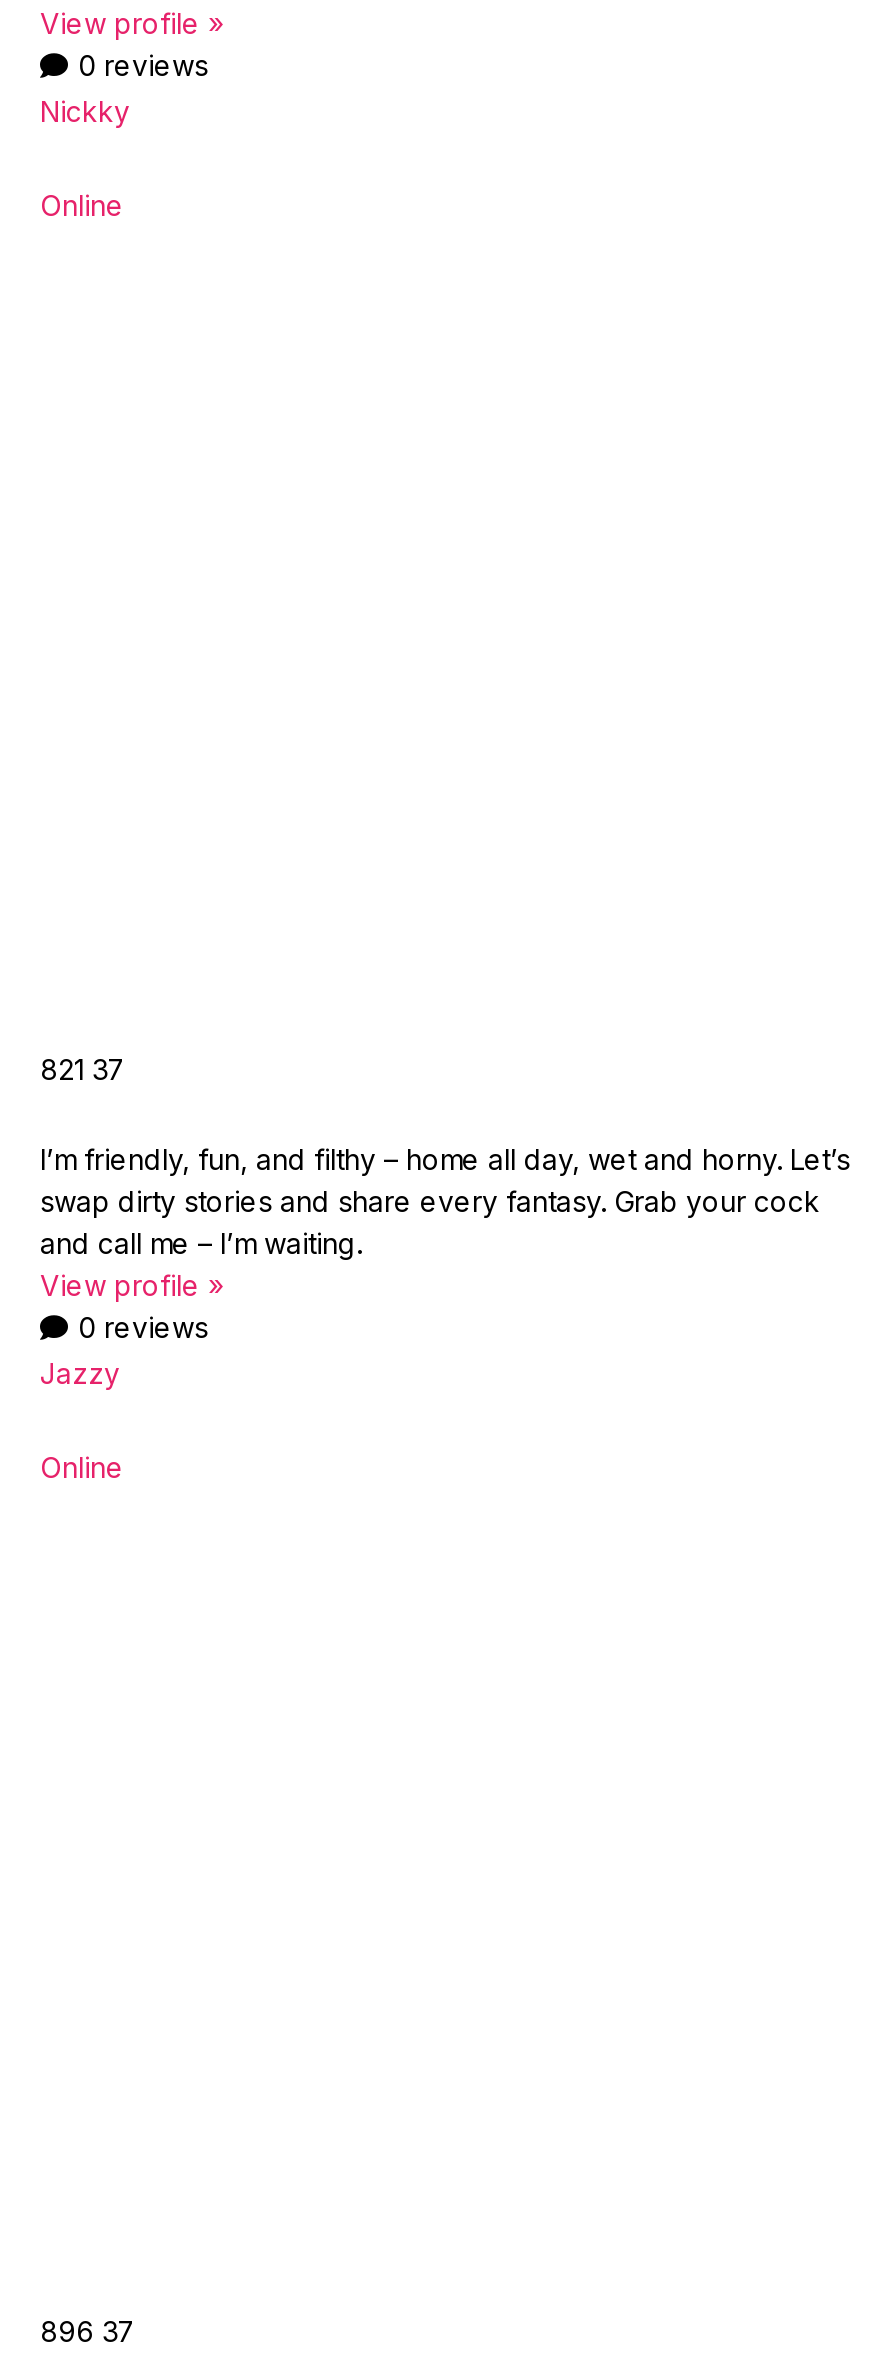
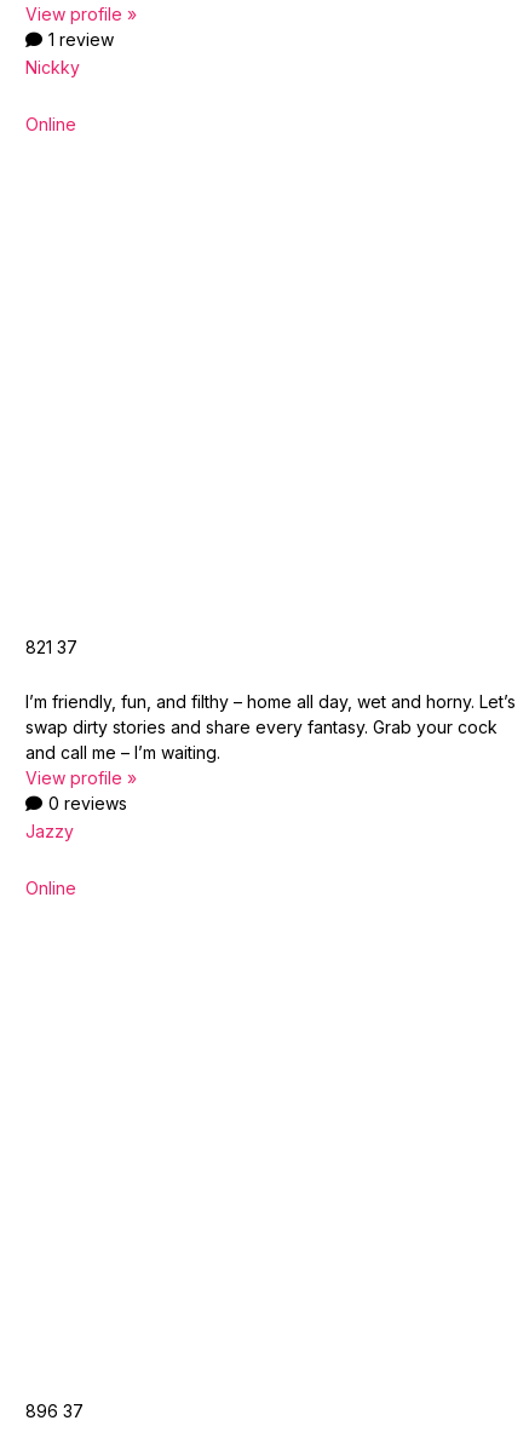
- 0 reviews
+ 1 review
